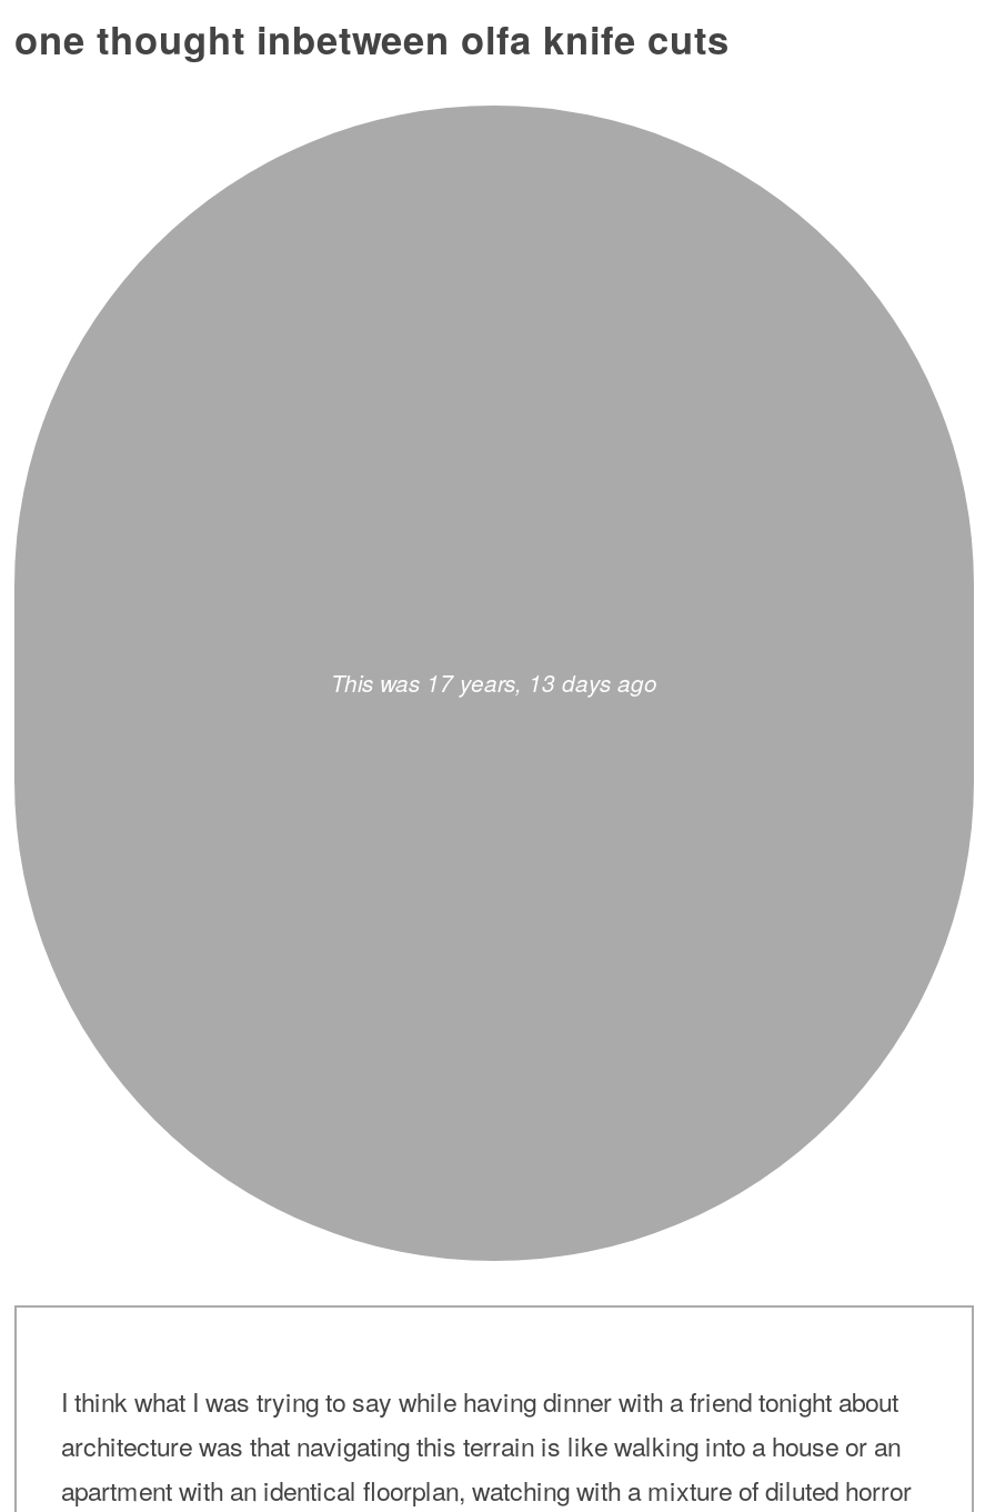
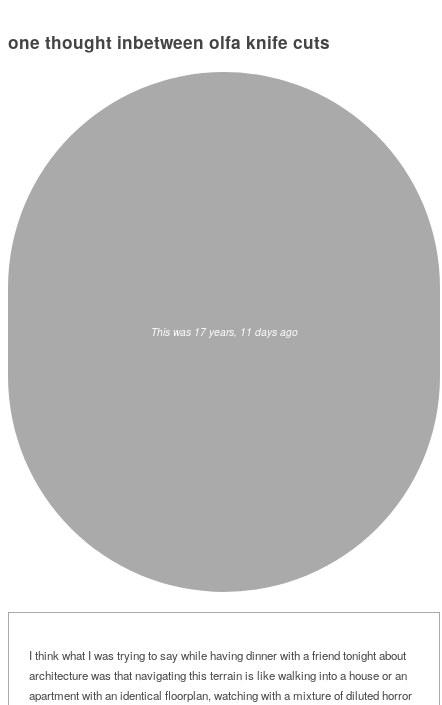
- This was 17 years, 13 days ago
+ This was 17 years, 11 days ago
